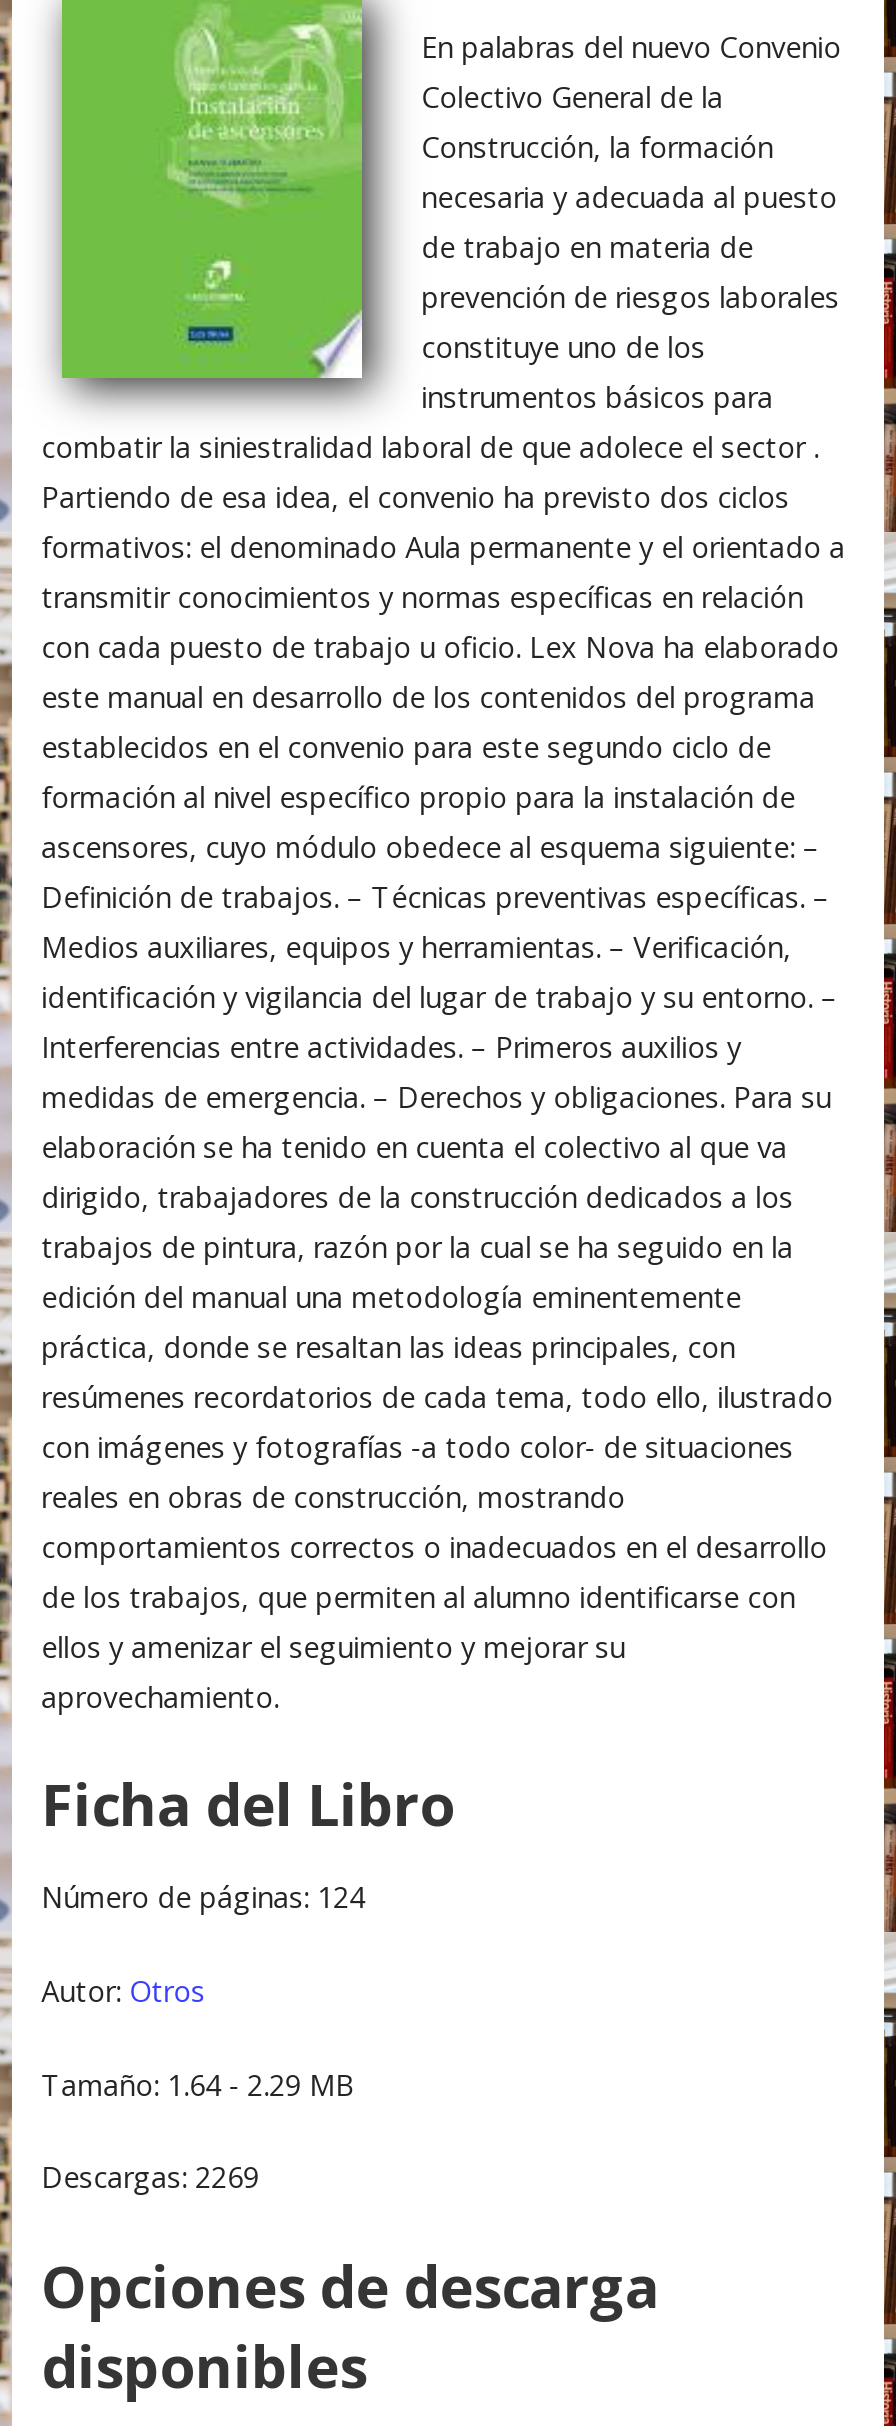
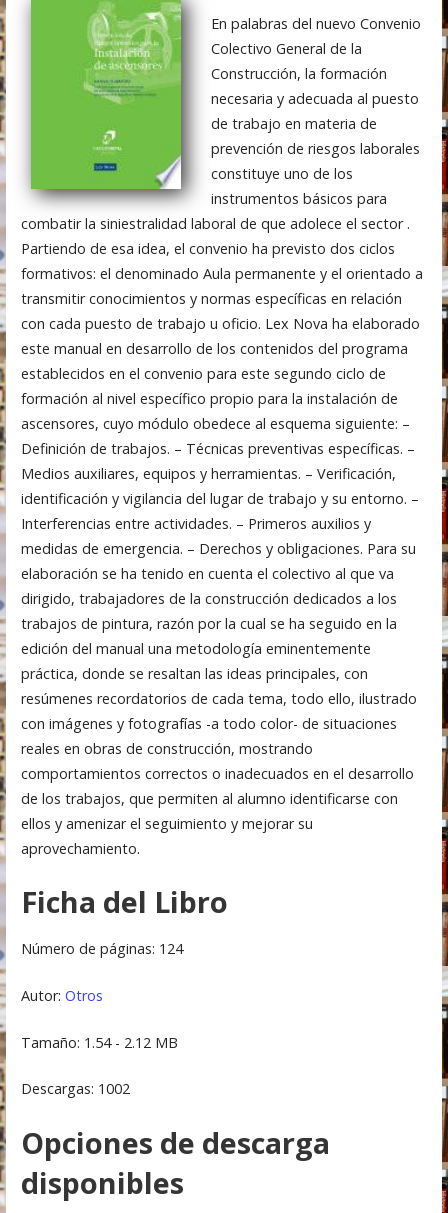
- Tamaño: 1.64 - 2.29 MB
+ Tamaño: 1.54 - 2.12 MB

- Descargas: 2269
+ Descargas: 1002
